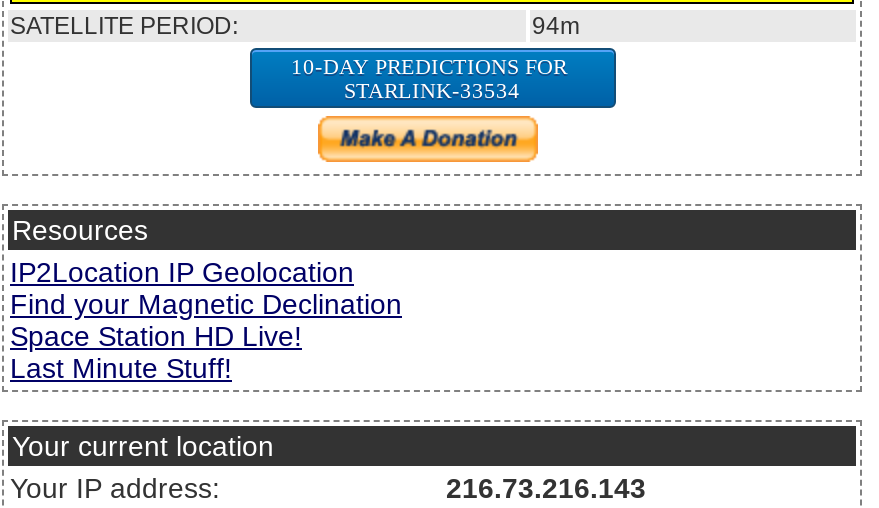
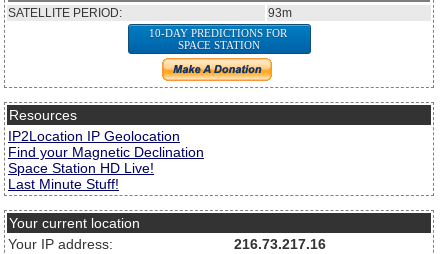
- 94m
+ 93m

- STARLINK-33534
+ SPACE STATION

- 216.73.216.143
+ 216.73.217.16
